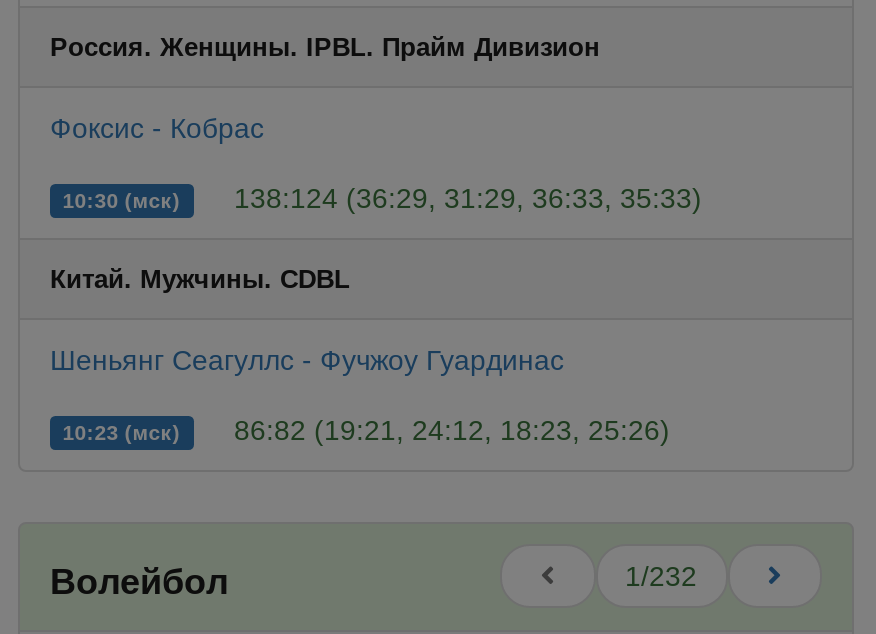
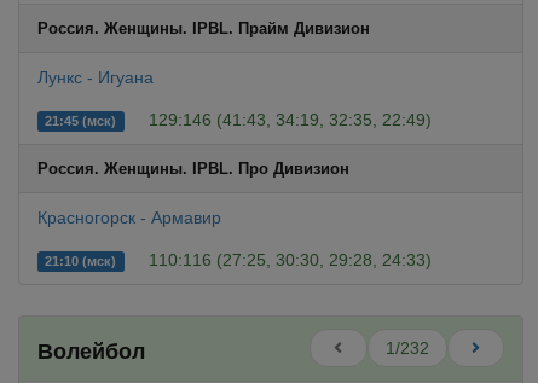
- Фоксис - Кобрас
+ Лункс - Игуана

- 10:30 (мск)
- 138:124 (36:29, 31:29, 36:33, 35:33)
+ 21:45 (мск)
+ 129:146 (41:43, 34:19, 32:35, 22:49)

- Китай. Мужчины. CDBL
+ Россия. Женщины. IPBL. Про Дивизион

- Шеньянг Сеагуллс - Фучжоу Гуардинас
+ Красногорск - Армавир

- 10:23 (мск)
- 86:82 (19:21, 24:12, 18:23, 25:26)
+ 21:10 (мск)
+ 110:116 (27:25, 30:30, 29:28, 24:33)
